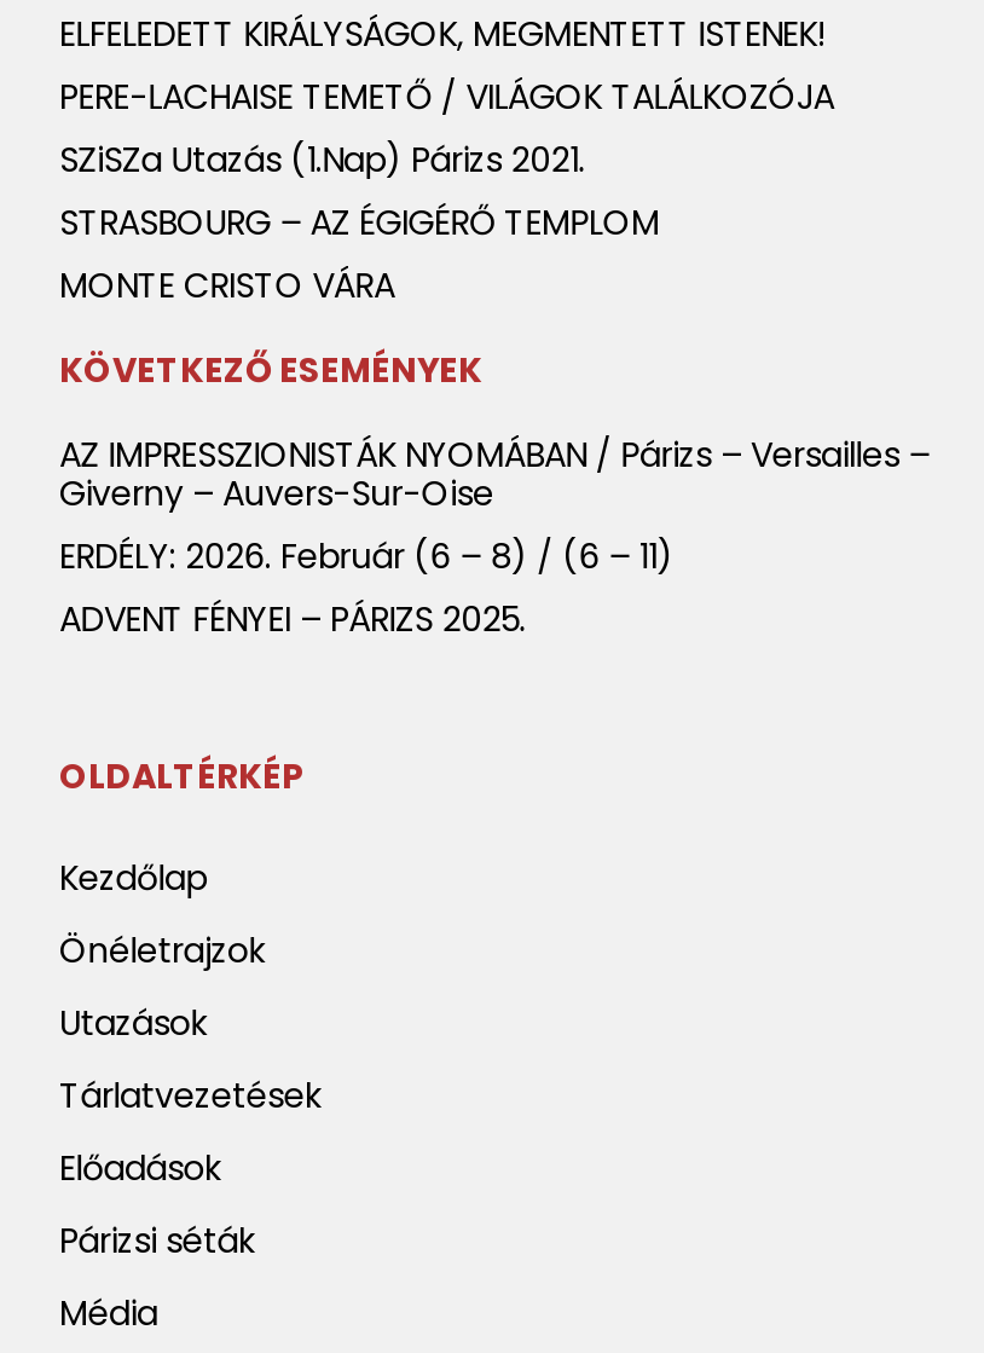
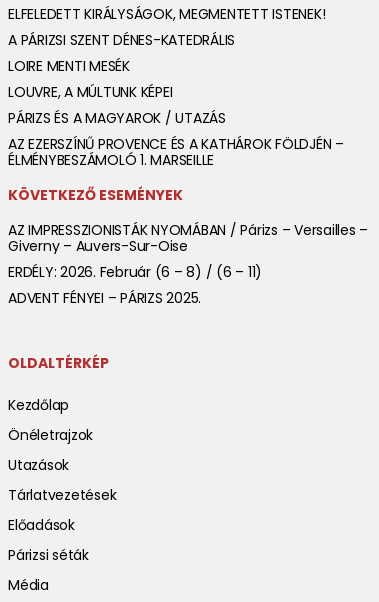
- PERE-LACHAISE TEMETŐ / VILÁGOK TALÁLKOZÓJA
- SZiSZa Utazás (1.nap) Párizs 2021.
- STRASBOURG – AZ ÉGIGÉRŐ TEMPLOM
- MONTE CRISTO VÁRA
+ A PÁRIZSI SZENT DÉNES-KATEDRÁLIS
+ LOIRE MENTI MESÉK
+ LOUVRE, A MÚLTUNK KÉPEI
+ PÁRIZS ÉS A MAGYAROK / UTAZÁS
+ AZ EZERSZÍNŰ PROVENCE ÉS A KATHÁROK FÖLDJÉN –
+ ÉLMÉNYBESZÁMOLÓ 1. MARSEILLE
